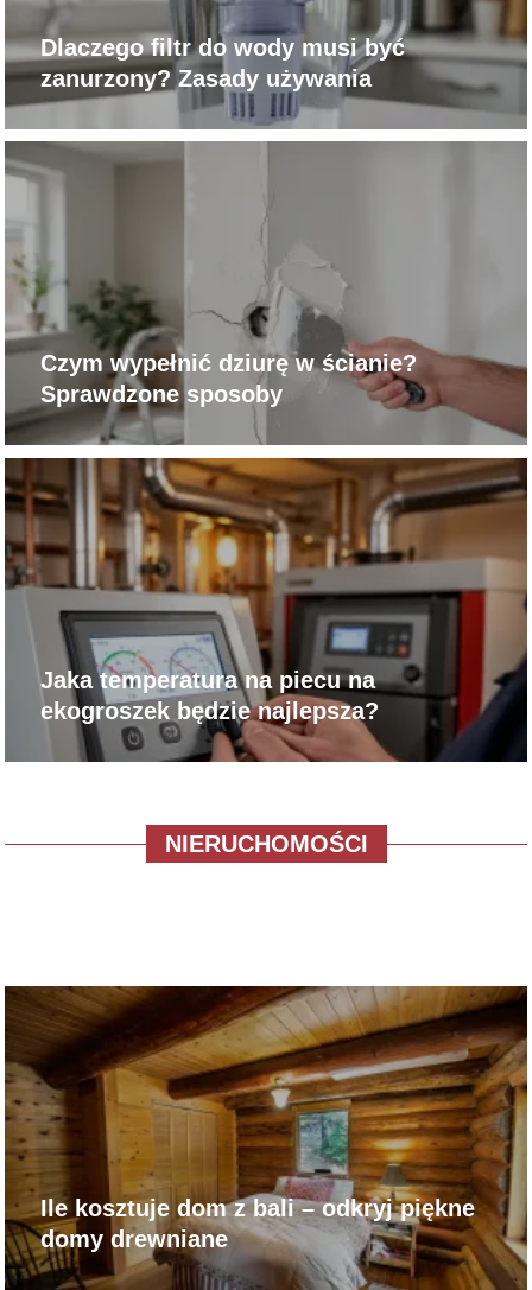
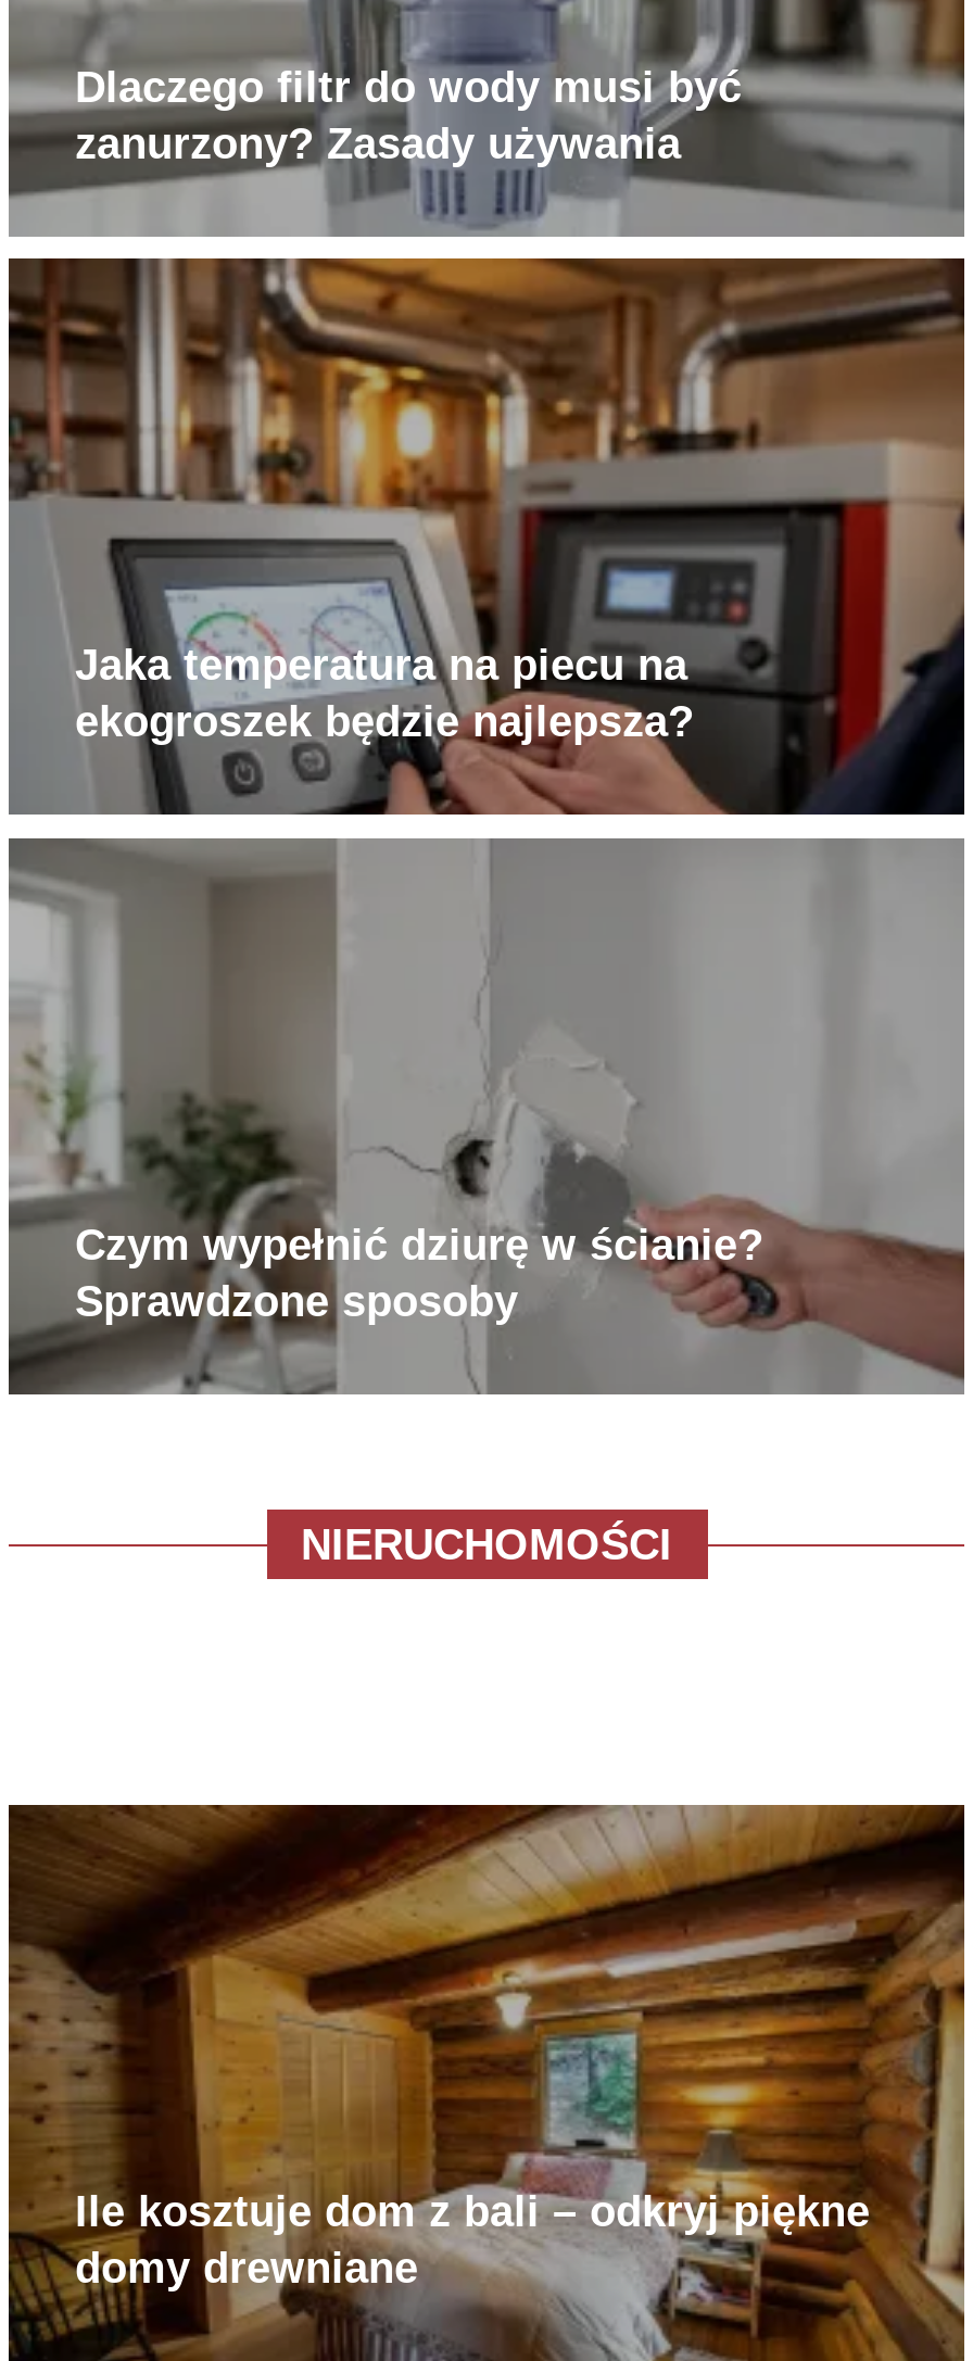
moved down: [image]

moved down: [image] | Czym wypełnić dziurę w ścianie? | Sprawdzone sposoby

moved down: [image]

moved up: [image] | Jaka temperatura na piecu na | ekogroszek będzie najlepsza?
